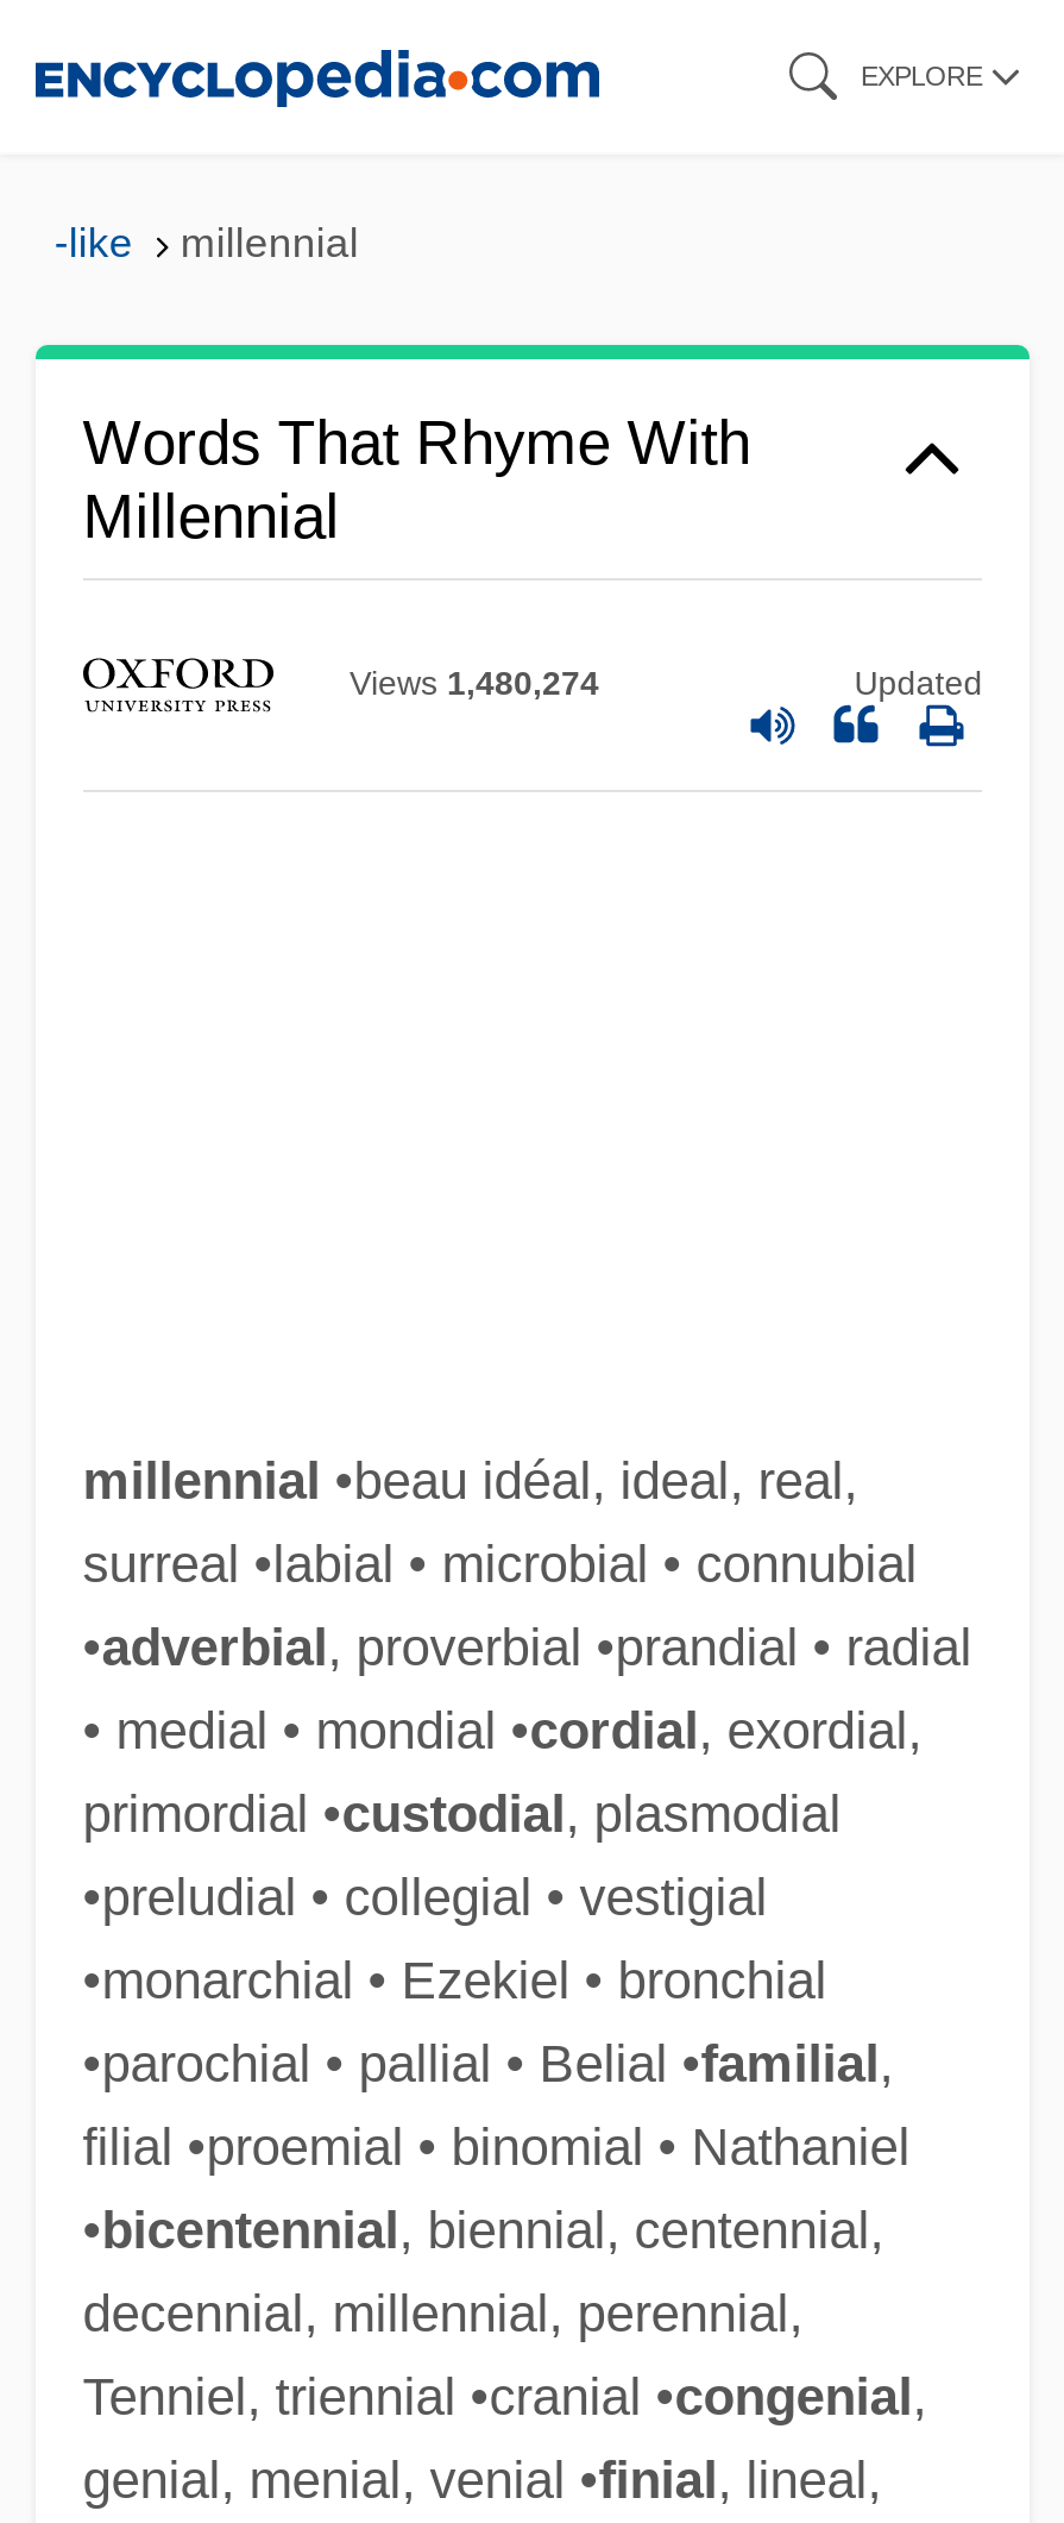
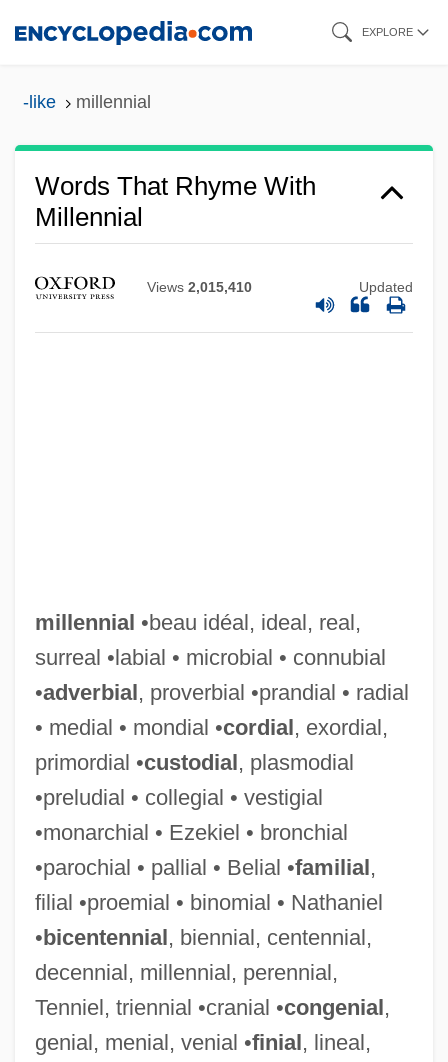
- Views 1,480,274
+ Views 2,015,410
